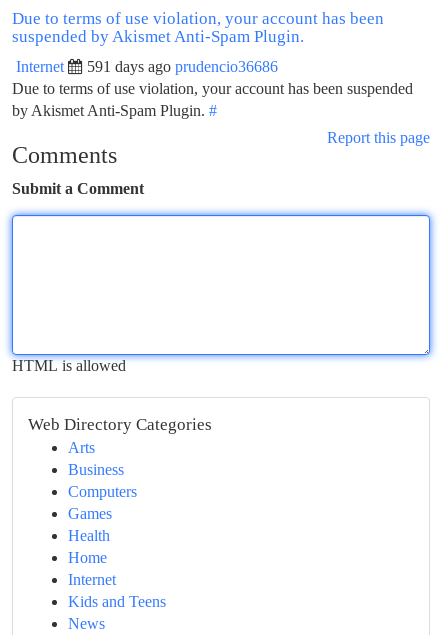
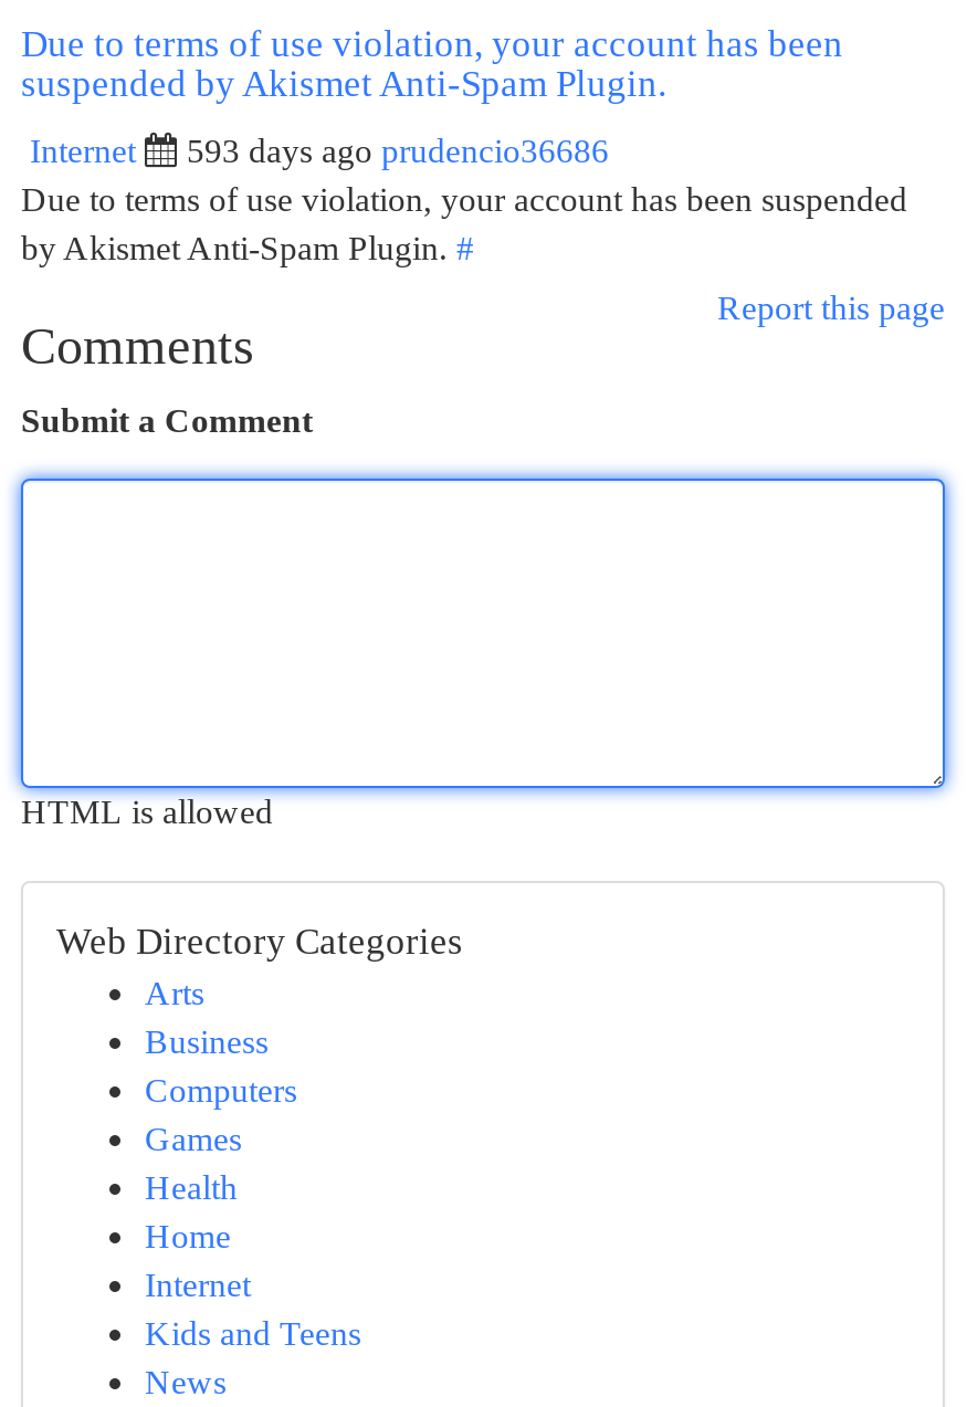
- 591 days ago prudencio36686
+ 593 days ago prudencio36686
